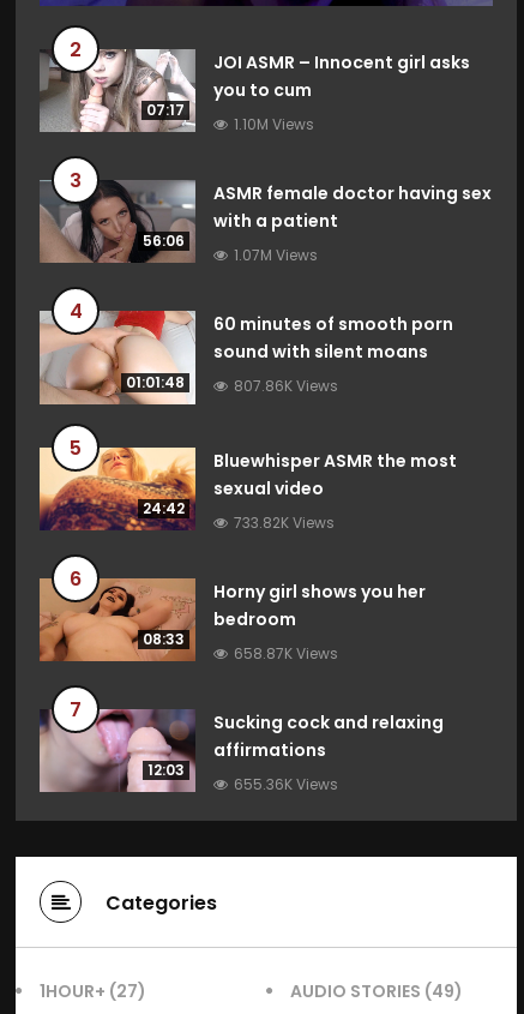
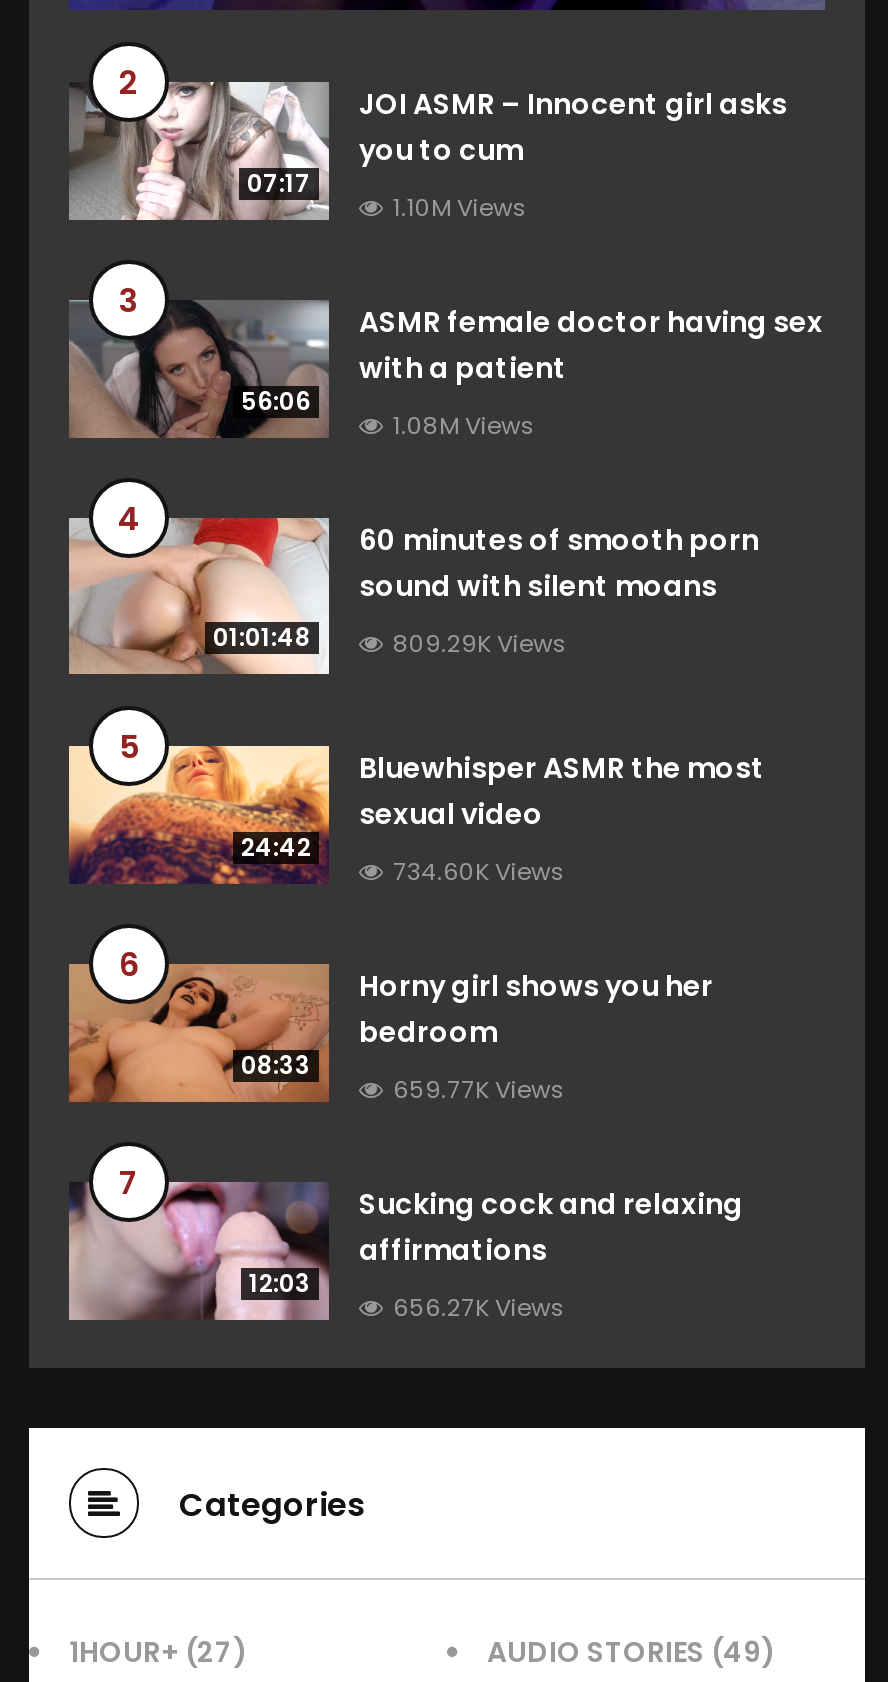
- 1.07M Views
+ 1.08M Views

- 807.86K Views
+ 809.29K Views

- 733.82K Views
+ 734.60K Views

- 658.87K Views
+ 659.77K Views

- 655.36K Views
+ 656.27K Views
